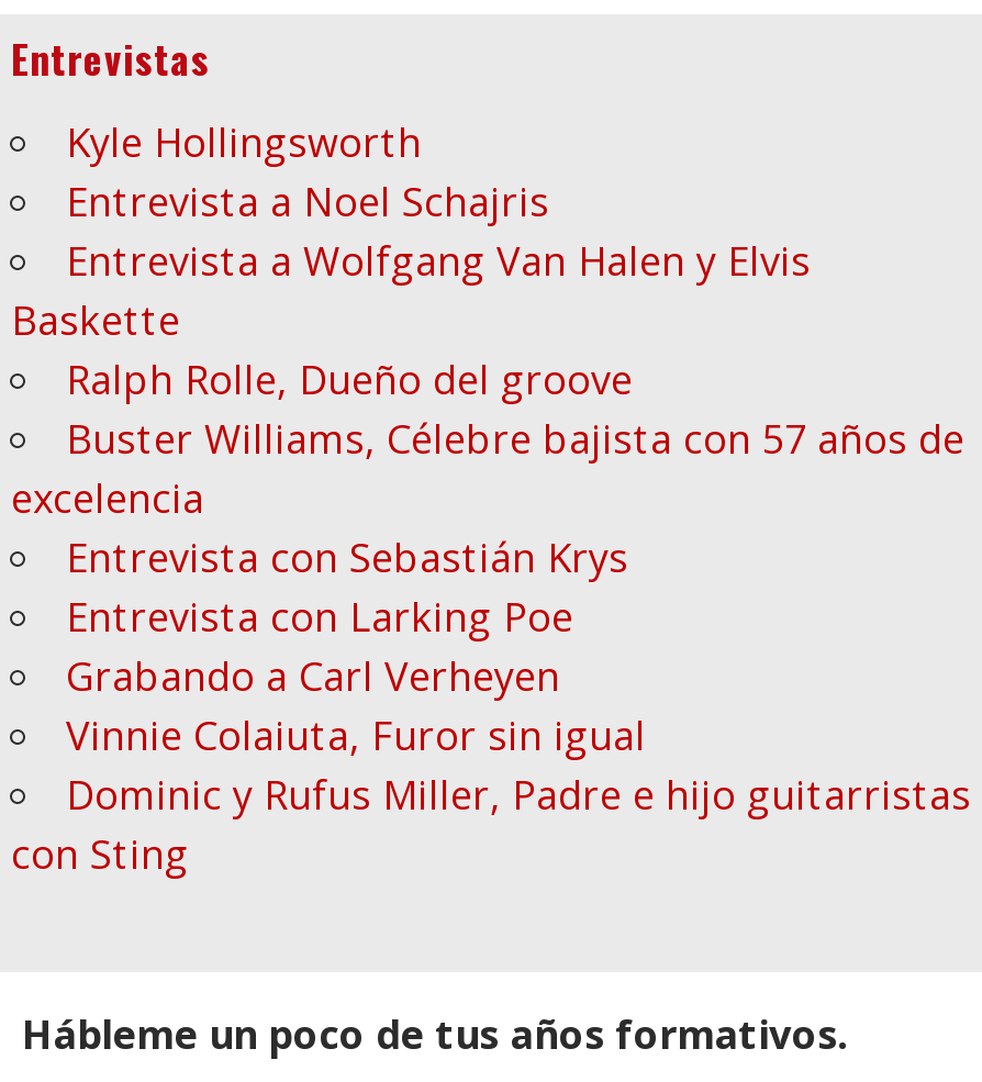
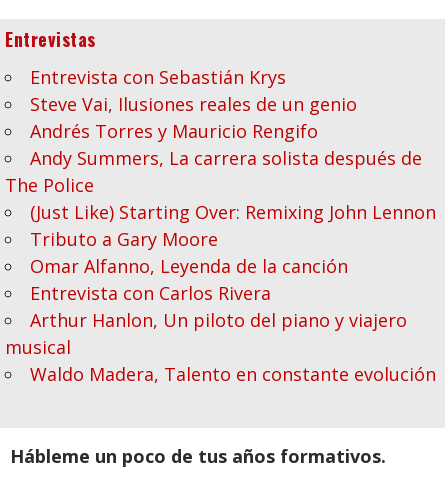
- Kyle Hollingsworth
- Entrevista a Noel Schajris
- Entrevista a Wolfgang Van Halen y Elvis
- Baskette
- Ralph Rolle, Dueño del groove
- Buster Williams, Célebre bajista con 57 años de
- excelencia

moved up: Entrevista con Sebastián Krys

- Entrevista con Larking Poe
- Grabando a Carl Verheyen
- Vinnie Colaiuta, Furor sin igual
- Dominic y Rufus Miller, Padre e hijo guitarristas
- con Sting
+ Steve Vai, Ilusiones reales de un genio
+ Andrés Torres y Mauricio Rengifo
+ Andy Summers, La carrera solista después de
+ The Police
+ (Just Like) Starting Over: Remixing John Lennon
+ Tributo a Gary Moore
+ Omar Alfanno, Leyenda de la canción
+ Entrevista con Carlos Rivera
+ Arthur Hanlon, Un piloto del piano y viajero
+ musical
+ Waldo Madera, Talento en constante evolución
